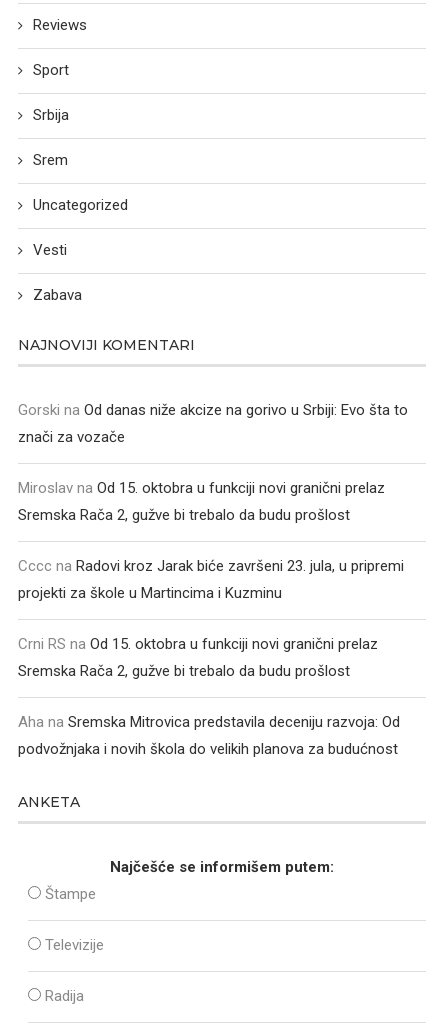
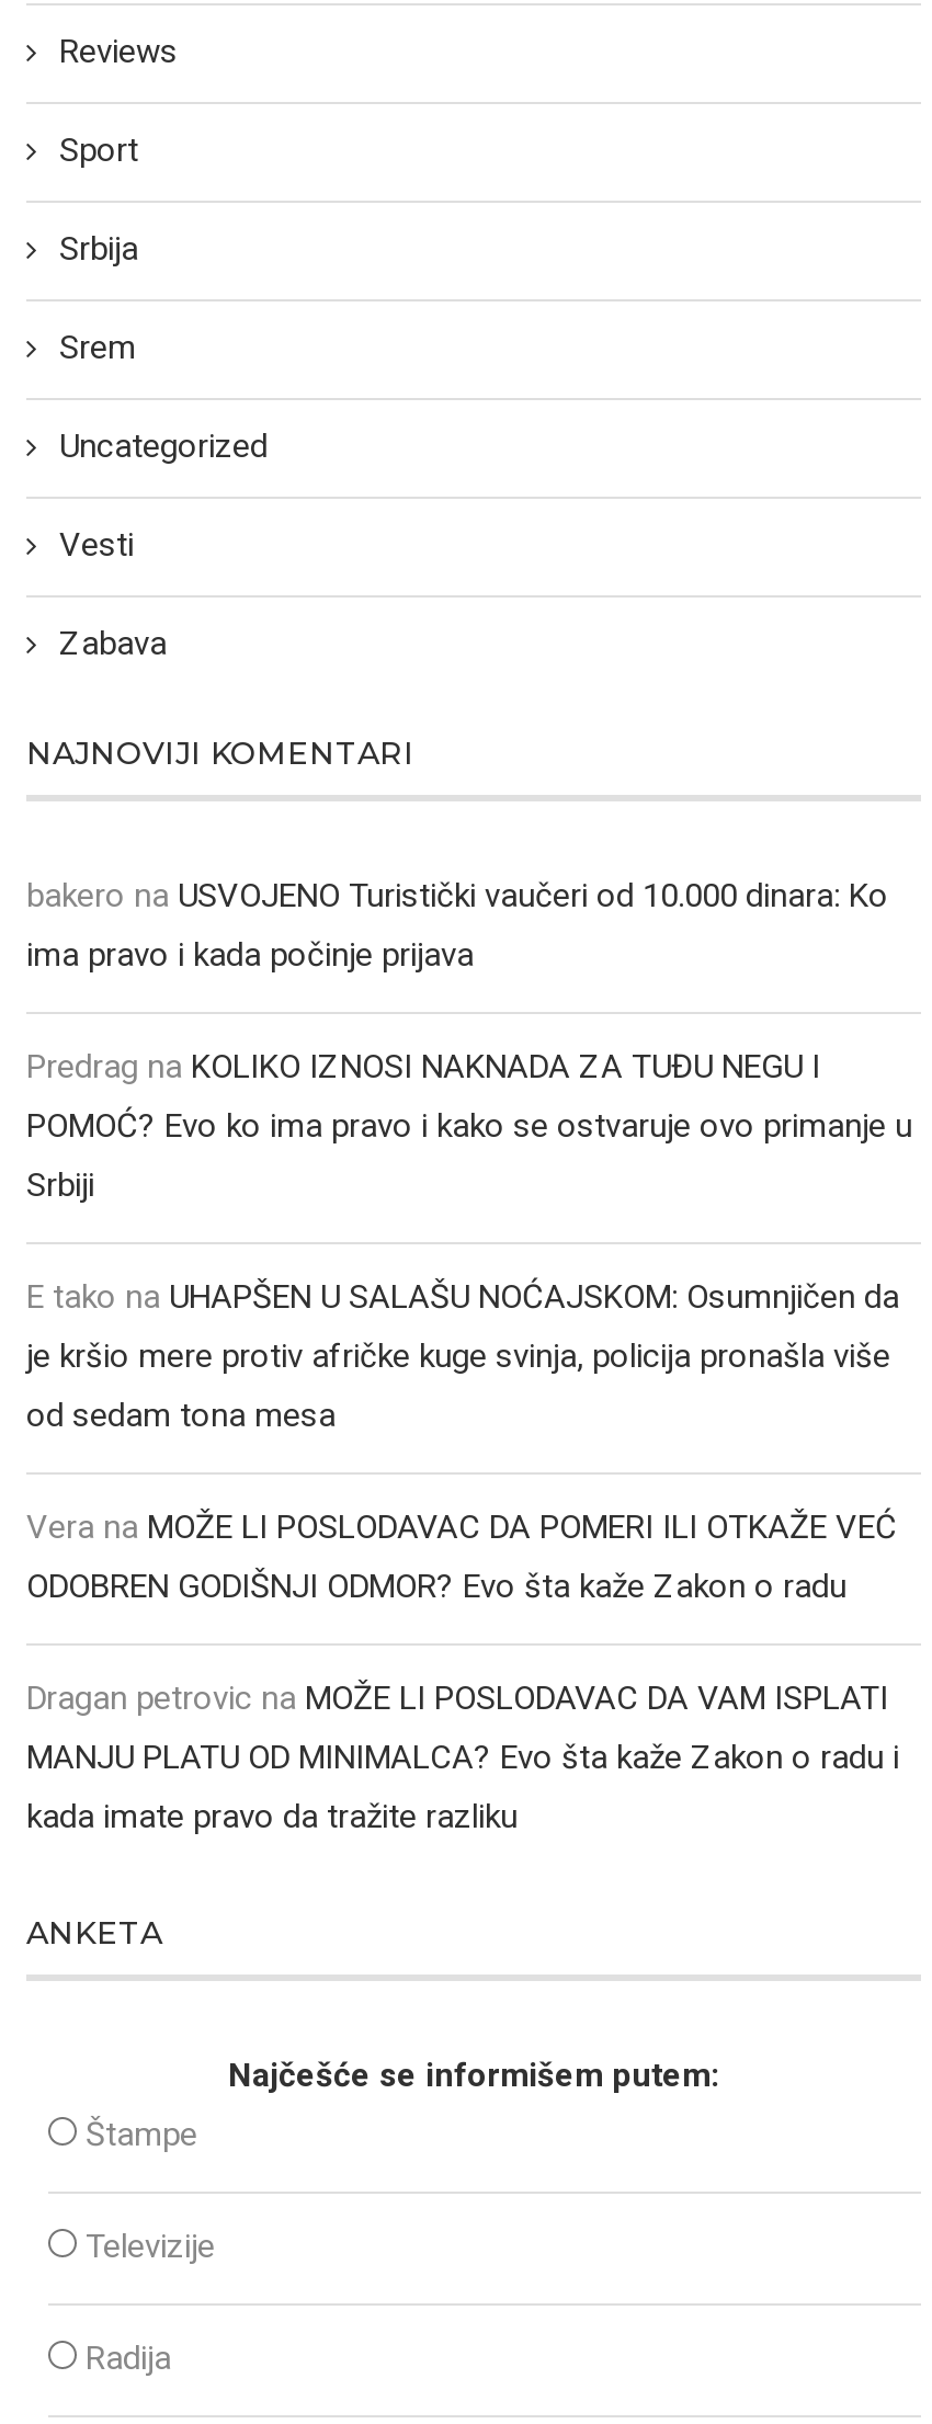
- Gorski na Od danas niže akcize na gorivo u Srbiji: Evo šta to
- znači za vozače
- Miroslav na Od 15. oktobra u funkciji novi granični prelaz
- Sremska Rača 2, gužve bi trebalo da budu prošlost
- Cccc na Radovi kroz Jarak biće završeni 23. jula, u pripremi
- projekti za škole u Martincima i Kuzminu
- Crni RS na Od 15. oktobra u funkciji novi granični prelaz
- Sremska Rača 2, gužve bi trebalo da budu prošlost
- Aha na Sremska Mitrovica predstavila deceniju razvoja: Od
- podvožnjaka i novih škola do velikih planova za budućnost
+ bakero na USVOJENO Turistički vaučeri od 10.000 dinara: Ko
+ ima pravo i kada počinje prijava
+ Predrag na KOLIKO IZNOSI NAKNADA ZA TUĐU NEGU I
+ POMOĆ? Evo ko ima pravo i kako se ostvaruje ovo primanje u
+ Srbiji
+ E tako na UHAPŠEN U SALAŠU NOĆAJSKOM: Osumnjičen da
+ je kršio mere protiv afričke kuge svinja, policija pronašla više
+ od sedam tona mesa
+ Vera na MOŽE LI POSLODAVAC DA POMERI ILI OTKAŽE VEĆ
+ ODOBREN GODIŠNJI ODMOR? Evo šta kaže Zakon o radu
+ Dragan petrovic na MOŽE LI POSLODAVAC DA VAM ISPLATI
+ MANJU PLATU OD MINIMALCA? Evo šta kaže Zakon o radu i
+ kada imate pravo da tražite razliku
